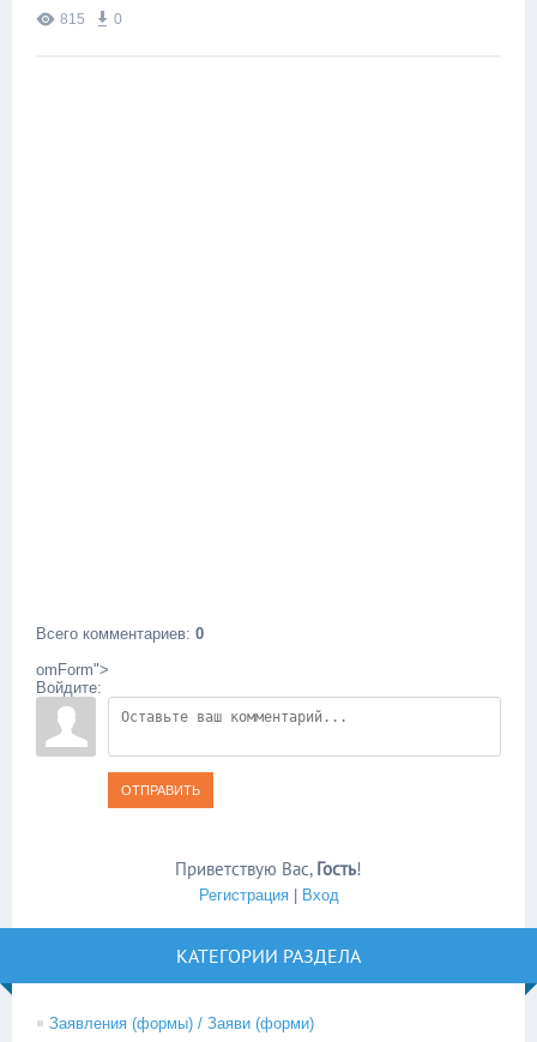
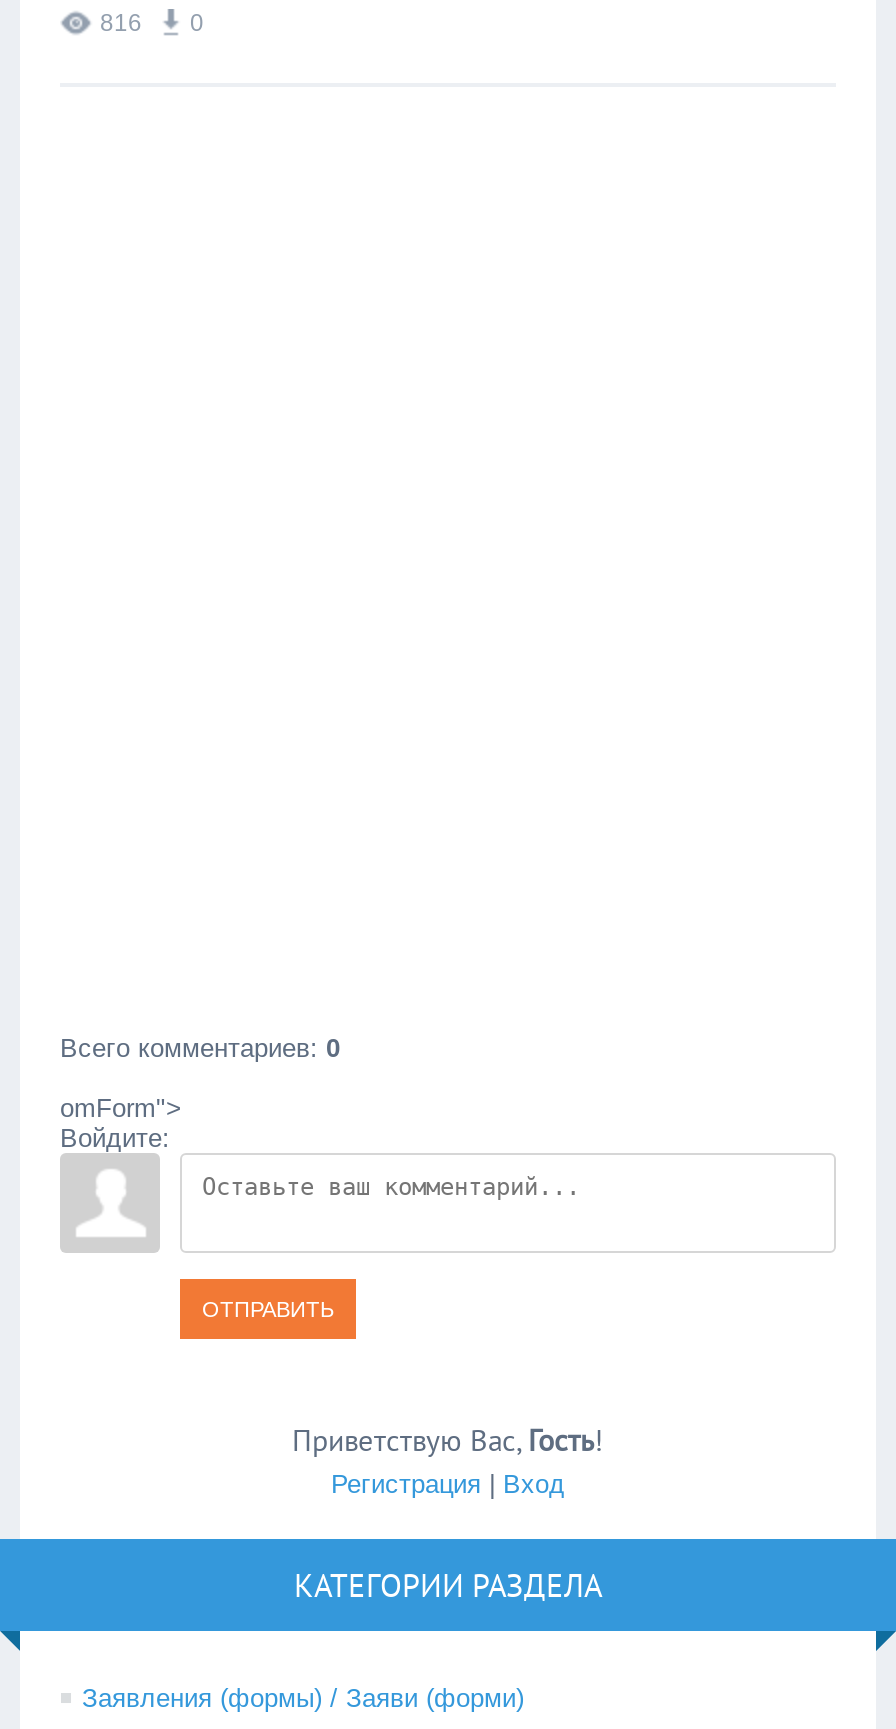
- 815 0
+ 816 0
